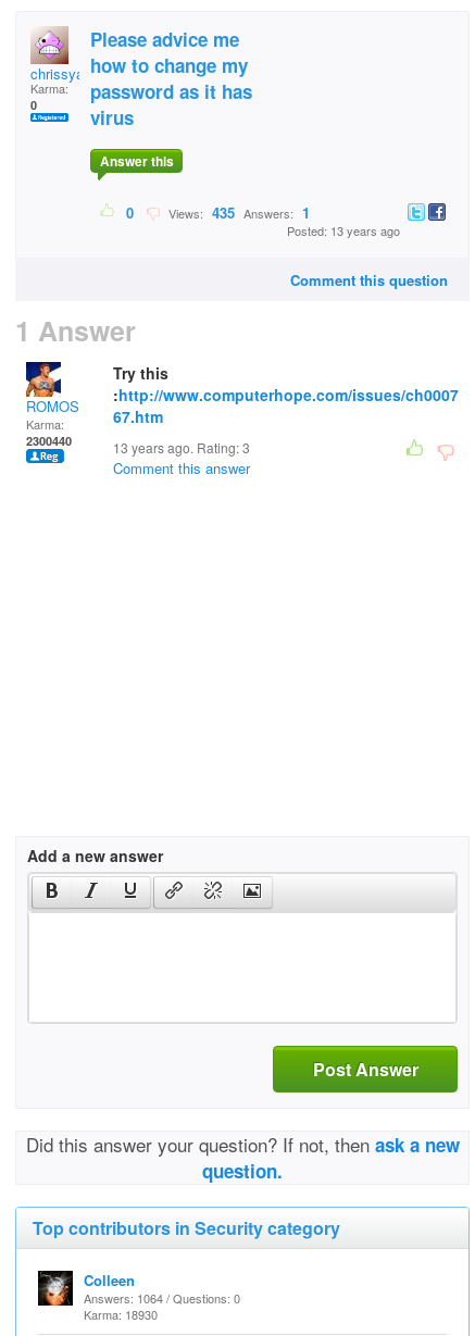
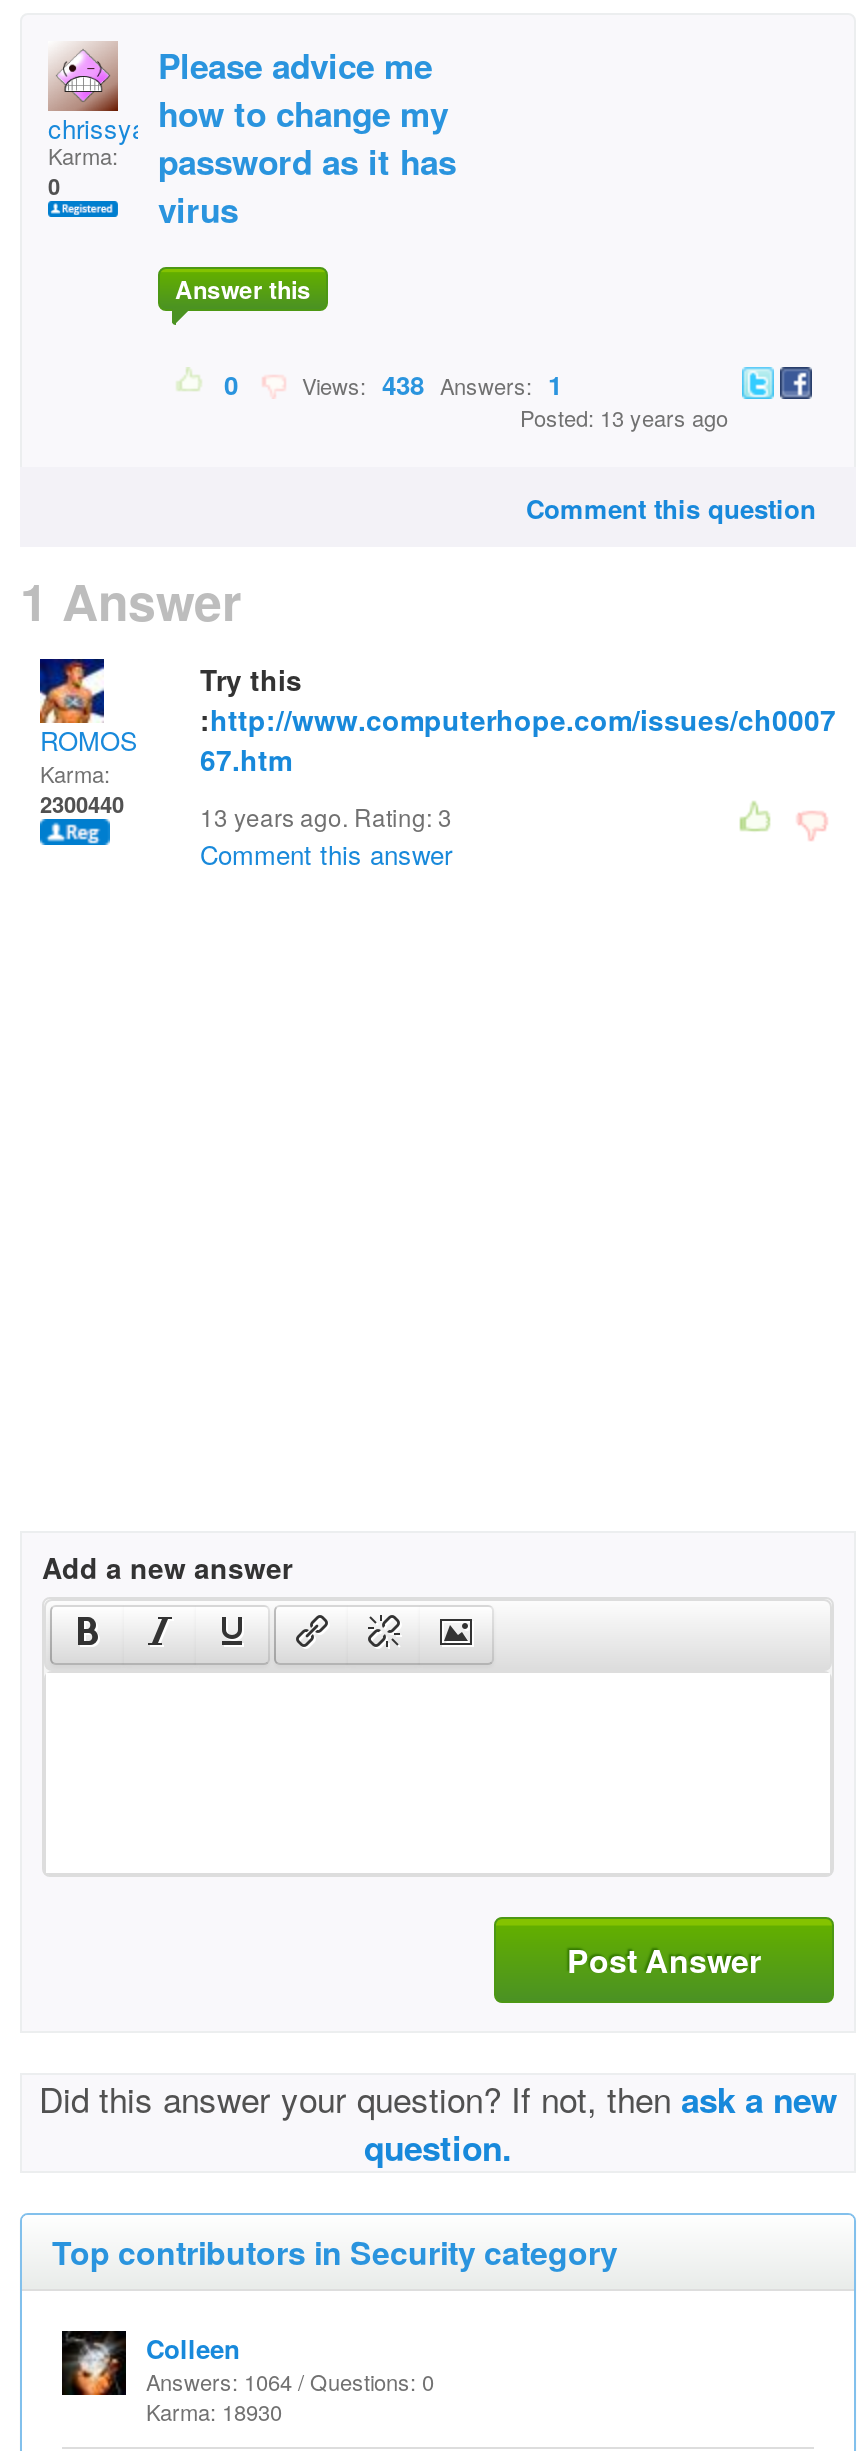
- Views: 435 Answers: 1
+ Views: 438 Answers: 1
